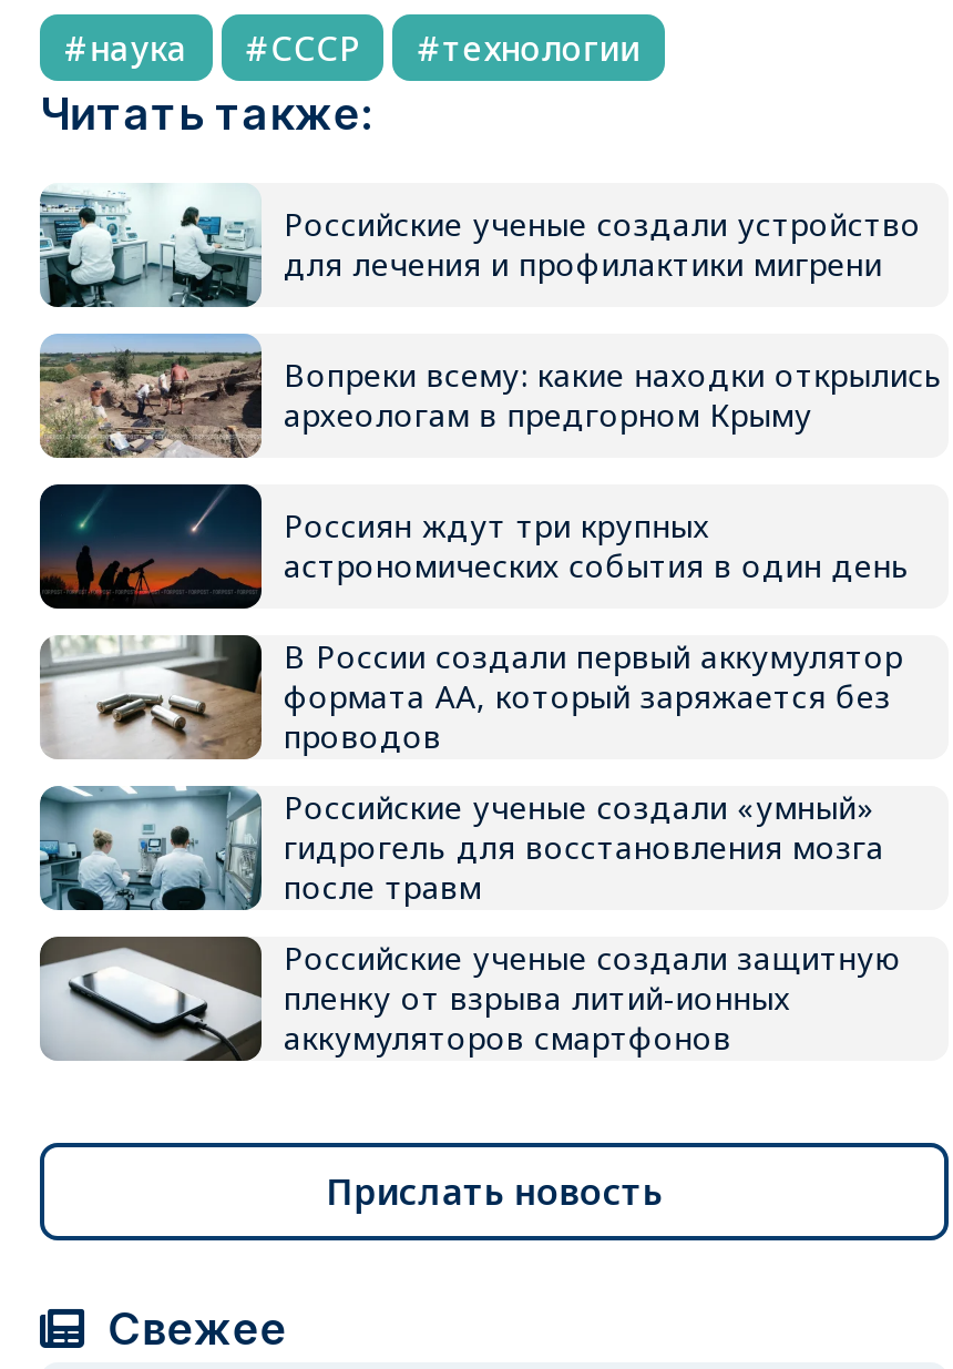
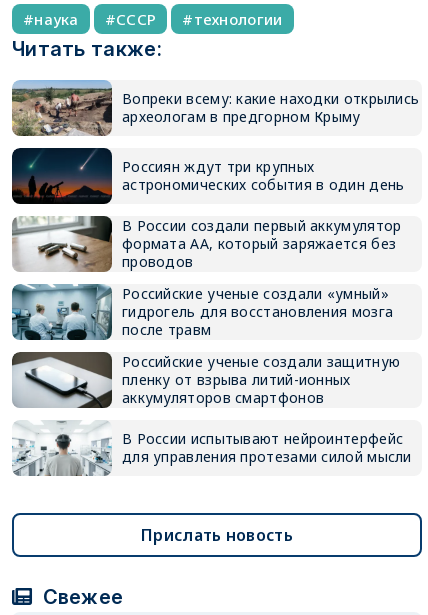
- [image]
- Российские ученые создали устройство
- для лечения и профилактики мигрени

moved up: [image] | Вопреки всему: какие находки открылись | археологам в предгорном Крыму | ... | пленку от взрыва литий-ионных | аккумуляторов смартфонов

+ [image]
+ В России испытывают нейроинтерфейс
+ для управления протезами силой мысли
